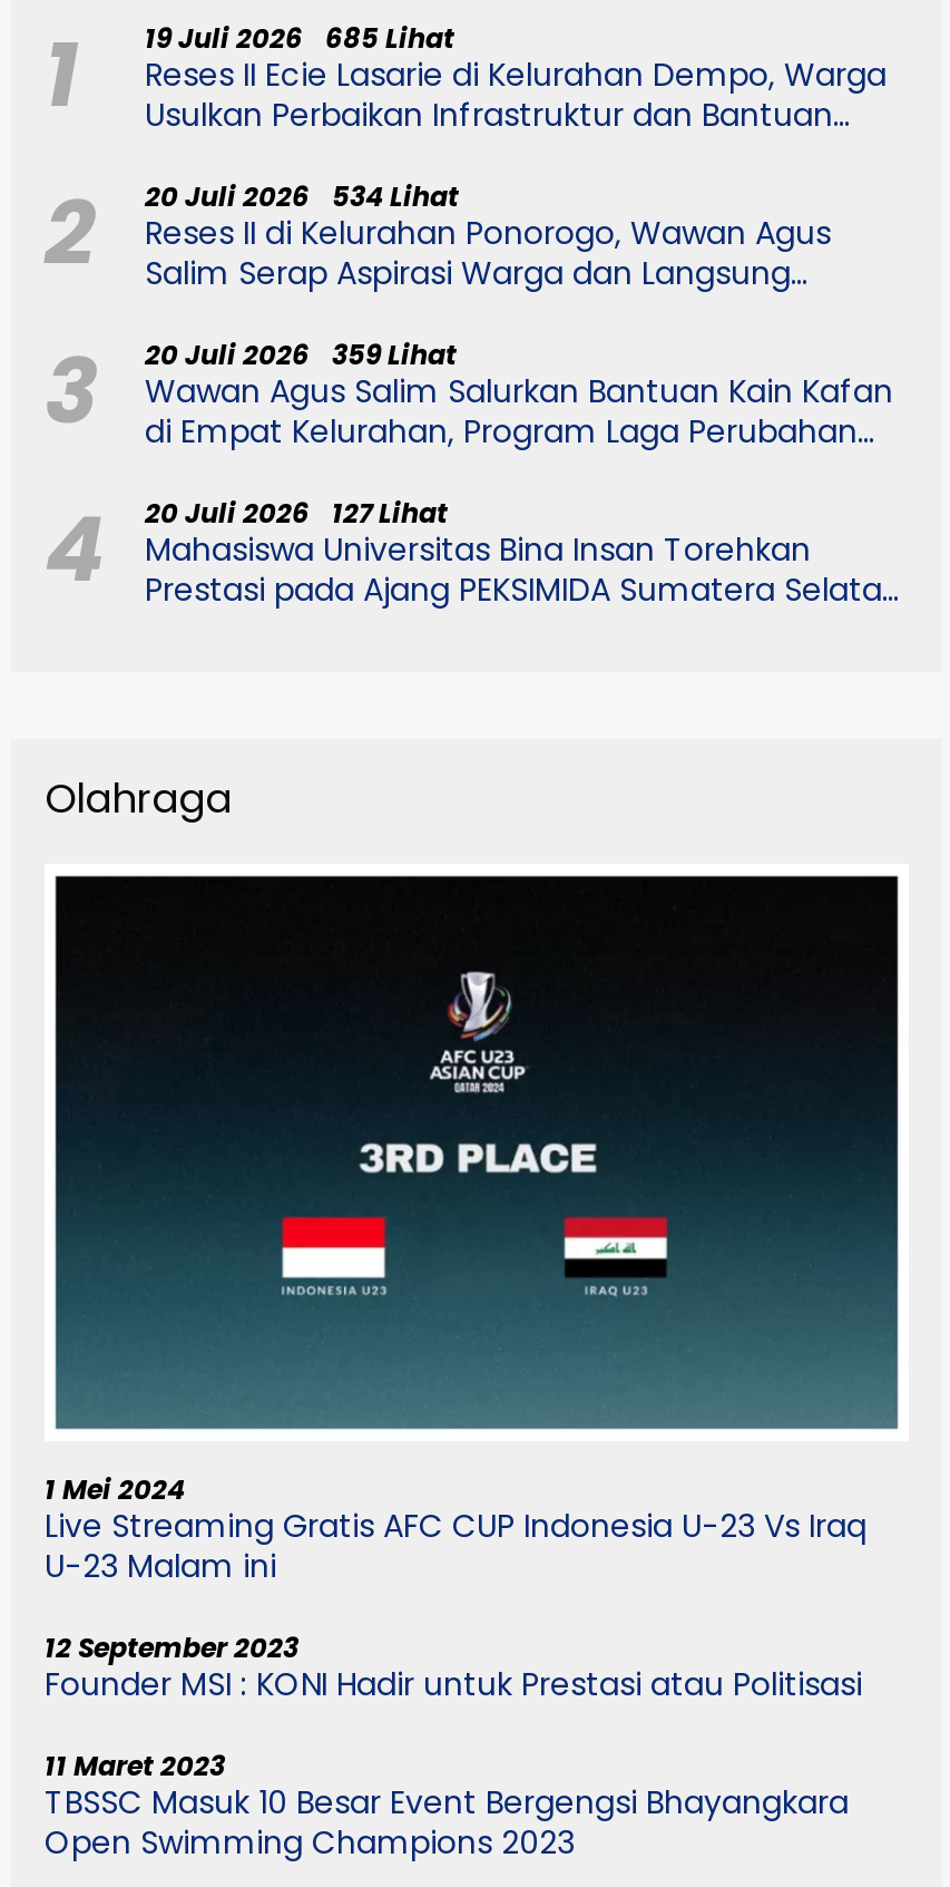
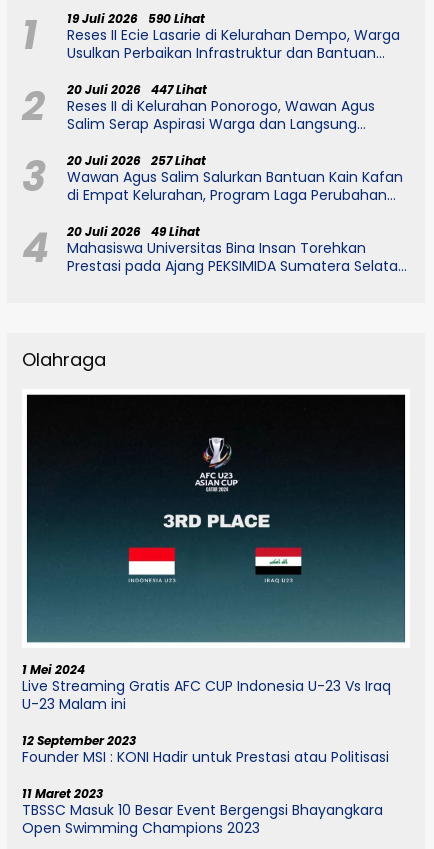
- 1 19 Juli 2026 685 Lihat Reses II Ecie Lasarie di Kelurahan Dempo, Warga Usulkan Perbaikan Infrastruktur dan Bantuan
+ 1 19 Juli 2026 590 Lihat Reses II Ecie Lasarie di Kelurahan Dempo, Warga Usulkan Perbaikan Infrastruktur dan Bantuan

- 2 20 Juli 2026 534 Lihat Reses II di Kelurahan Ponorogo, Wawan Agus Salim Serap Aspirasi Warga dan Langsung
+ 2 20 Juli 2026 447 Lihat Reses II di Kelurahan Ponorogo, Wawan Agus Salim Serap Aspirasi Warga dan Langsung

- 3 20 Juli 2026 359 Lihat Wawan Agus Salim Salurkan Bantuan Kain Kafan di Empat Kelurahan, Program Laga Perubahan
+ 3 20 Juli 2026 257 Lihat Wawan Agus Salim Salurkan Bantuan Kain Kafan di Empat Kelurahan, Program Laga Perubahan

- 20 Juli 2026 127 Lihat
+ 20 Juli 2026 49 Lihat
